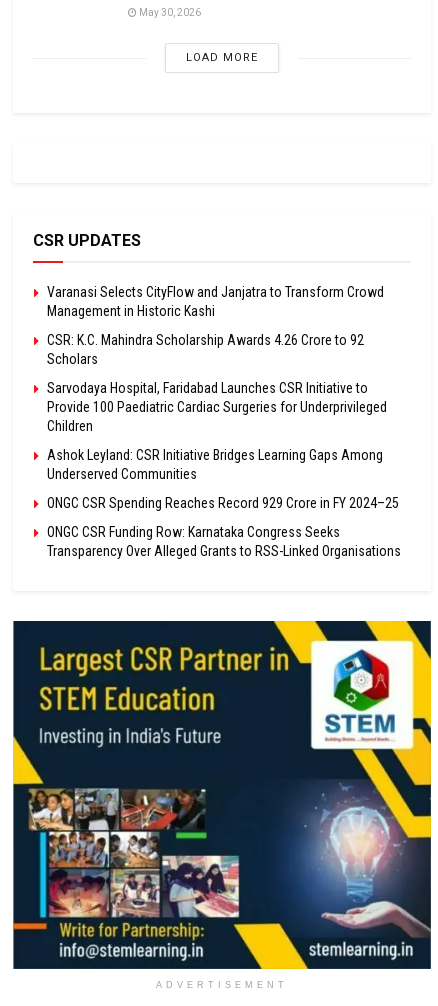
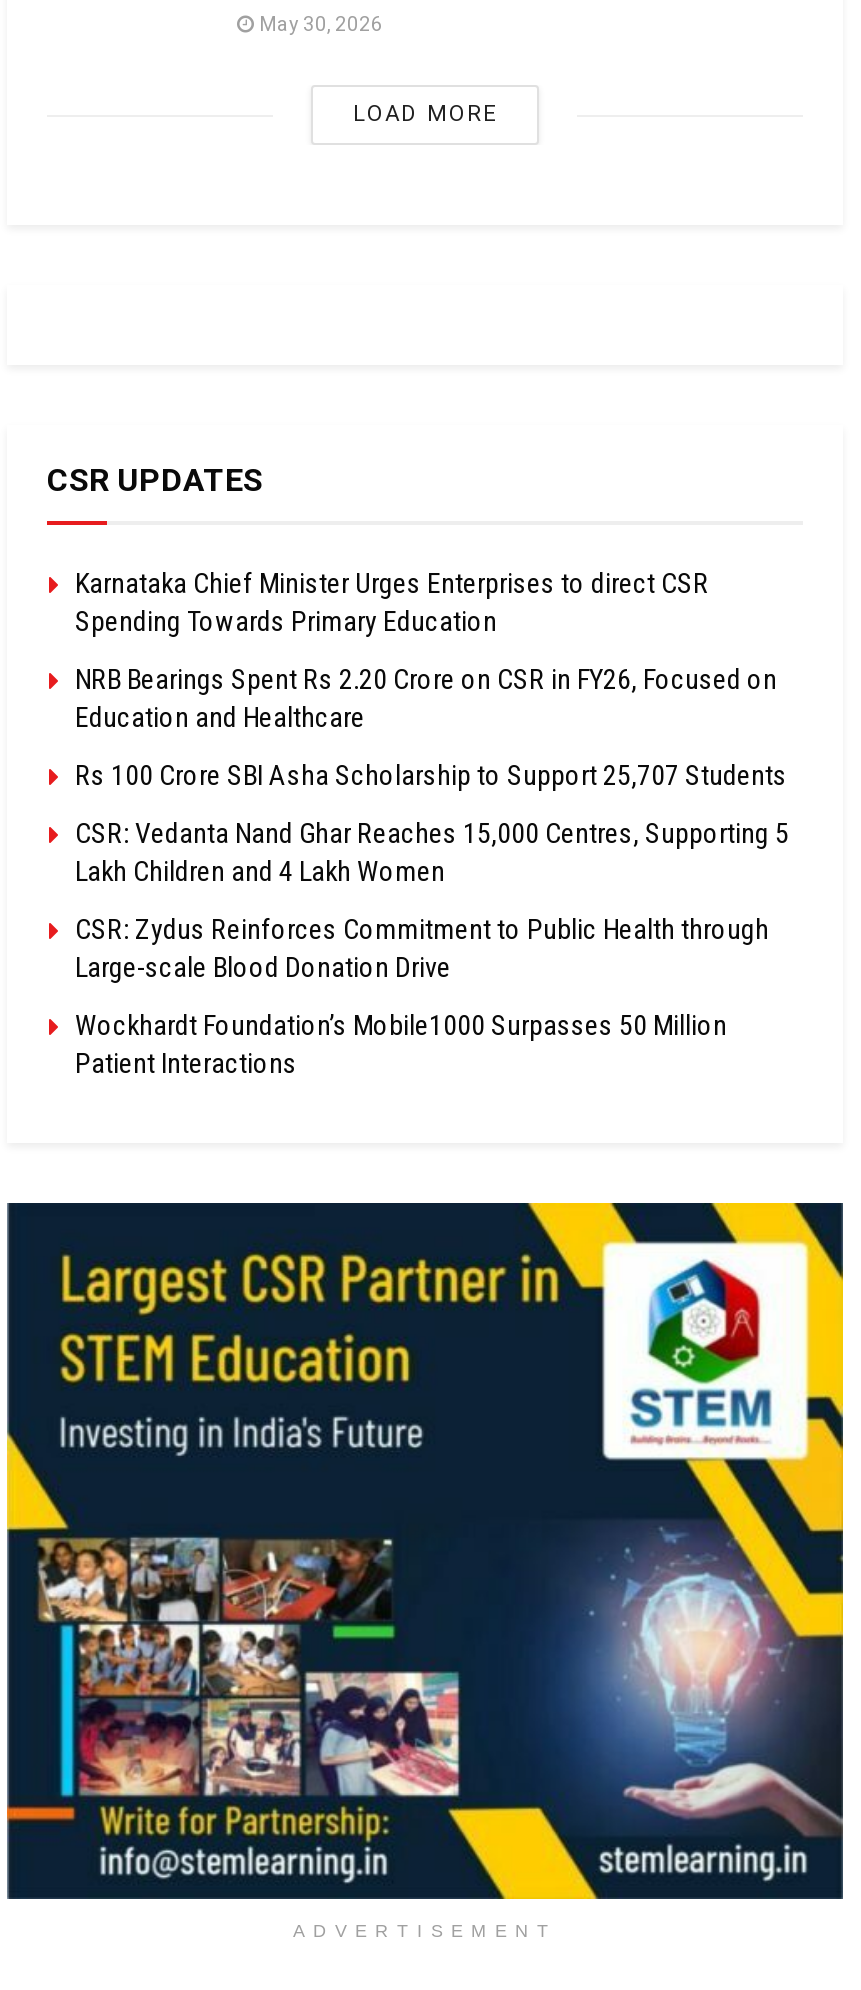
- Varanasi Selects CityFlow and Janjatra to Transform Crowd
- Management in Historic Kashi
+ Karnataka Chief Minister Urges Enterprises to direct CSR
+ Spending Towards Primary Education

- CSR: K.C. Mahindra Scholarship Awards ₹4.26 Crore to 92
- Scholars
+ NRB Bearings Spent Rs 2.20 Crore on CSR in FY26, Focused on
+ Education and Healthcare

- Sarvodaya Hospital, Faridabad Launches CSR Initiative to
- Provide 100 Paediatric Cardiac Surgeries for Underprivileged
- Children
+ Rs 100 Crore SBI Asha Scholarship to Support 25,707 Students

- Ashok Leyland: CSR Initiative Bridges Learning Gaps Among
- Underserved Communities
+ CSR: Vedanta Nand Ghar Reaches 15,000 Centres, Supporting 5
+ Lakh Children and 4 Lakh Women

- ONGC CSR Spending Reaches Record ₹929 Crore in FY 2024–25
+ CSR: Zydus Reinforces Commitment to Public Health through
+ Large-scale Blood Donation Drive

- ONGC CSR Funding Row: Karnataka Congress Seeks
- Transparency Over Alleged Grants to RSS-Linked Organisations
+ Wockhardt Foundation’s Mobile1000 Surpasses 50 Million
+ Patient Interactions
